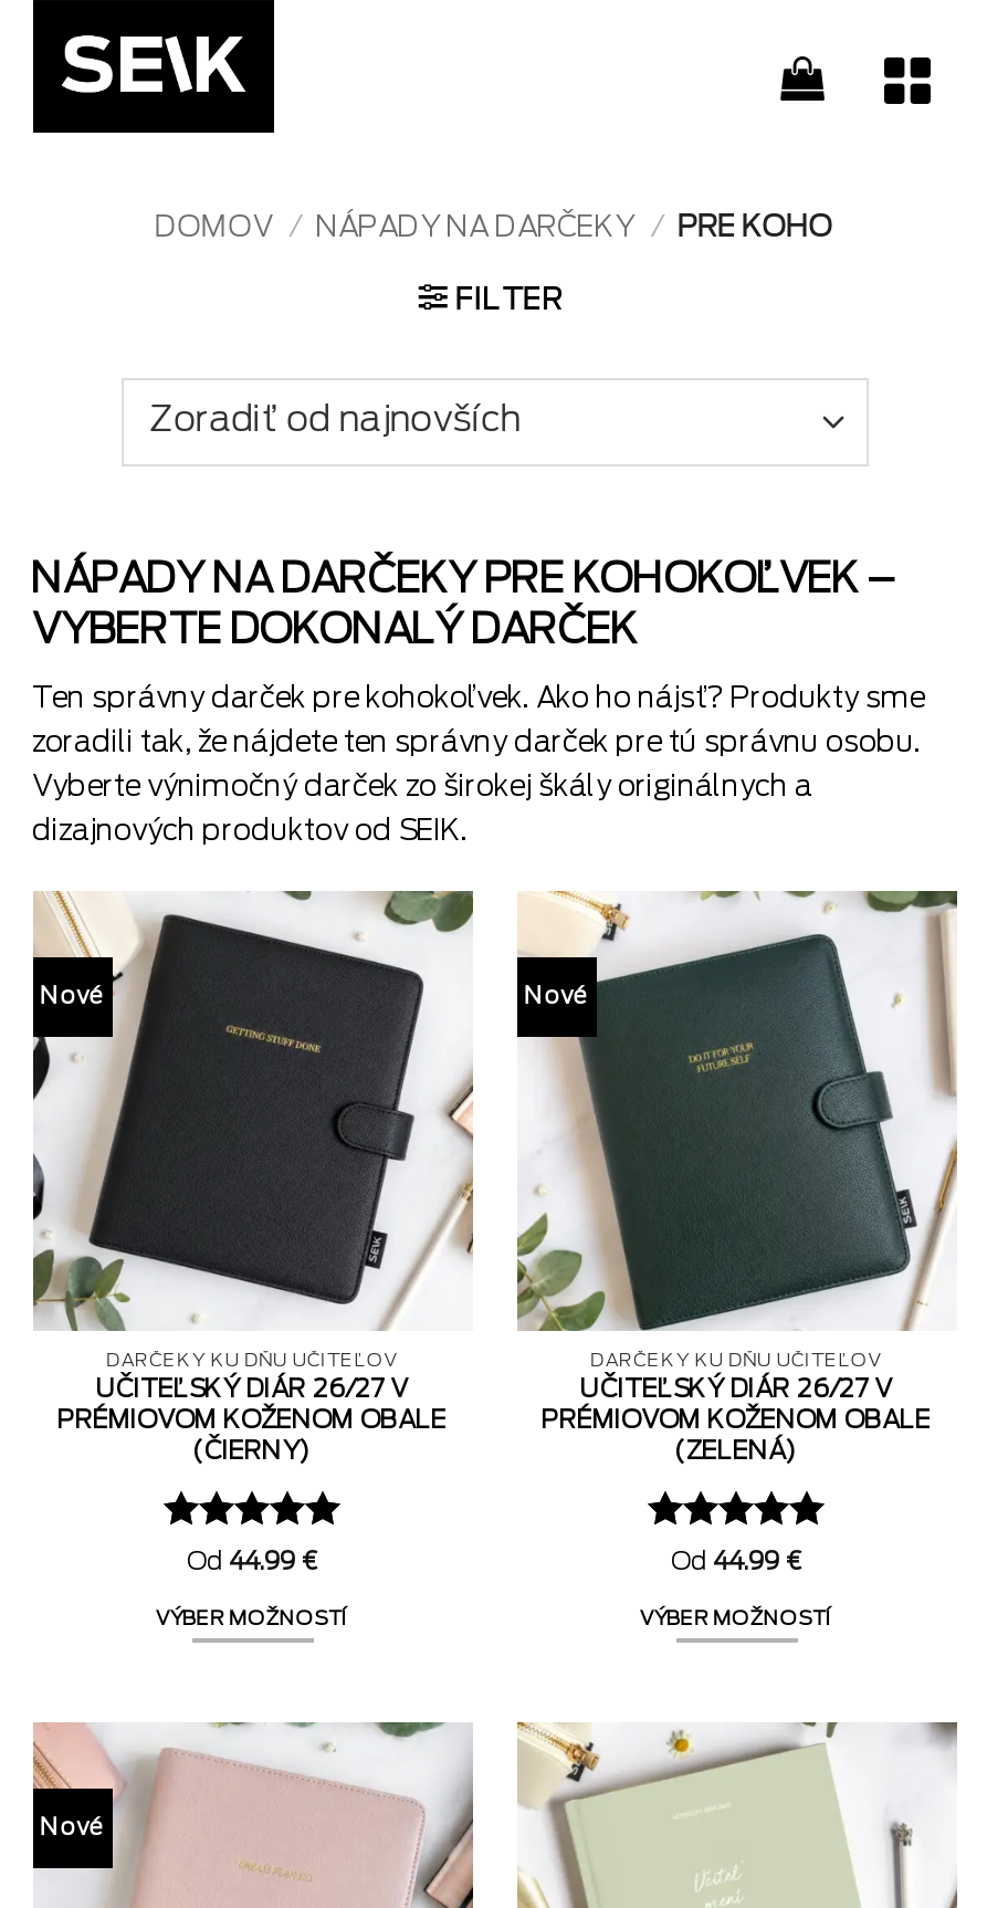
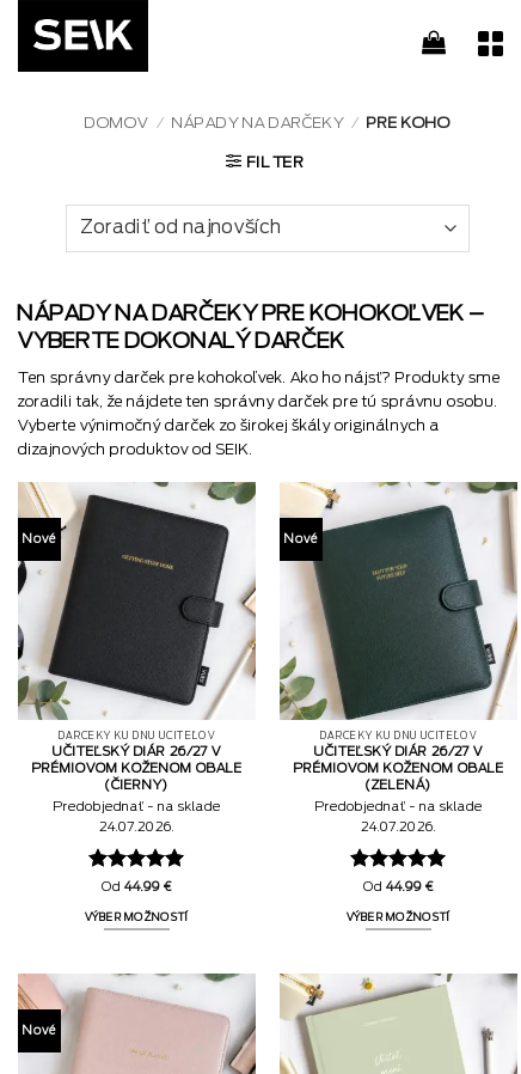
+ Predobjednať - na sklade
+ 24.07.2026.

+ Predobjednať - na sklade
+ 24.07.2026.
